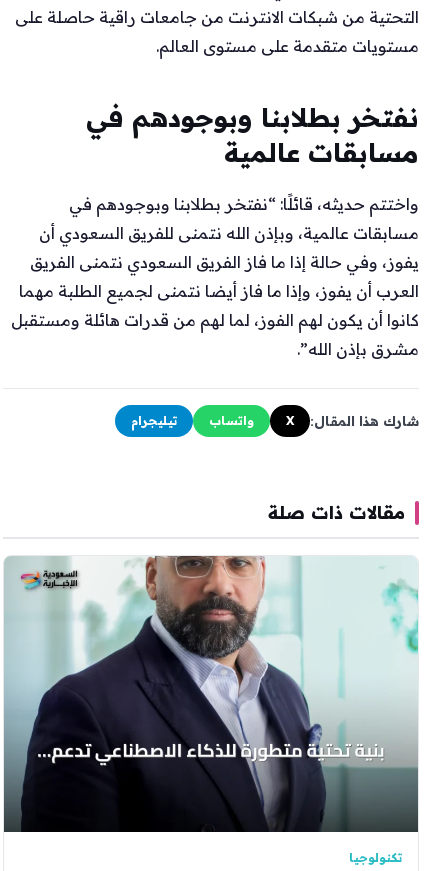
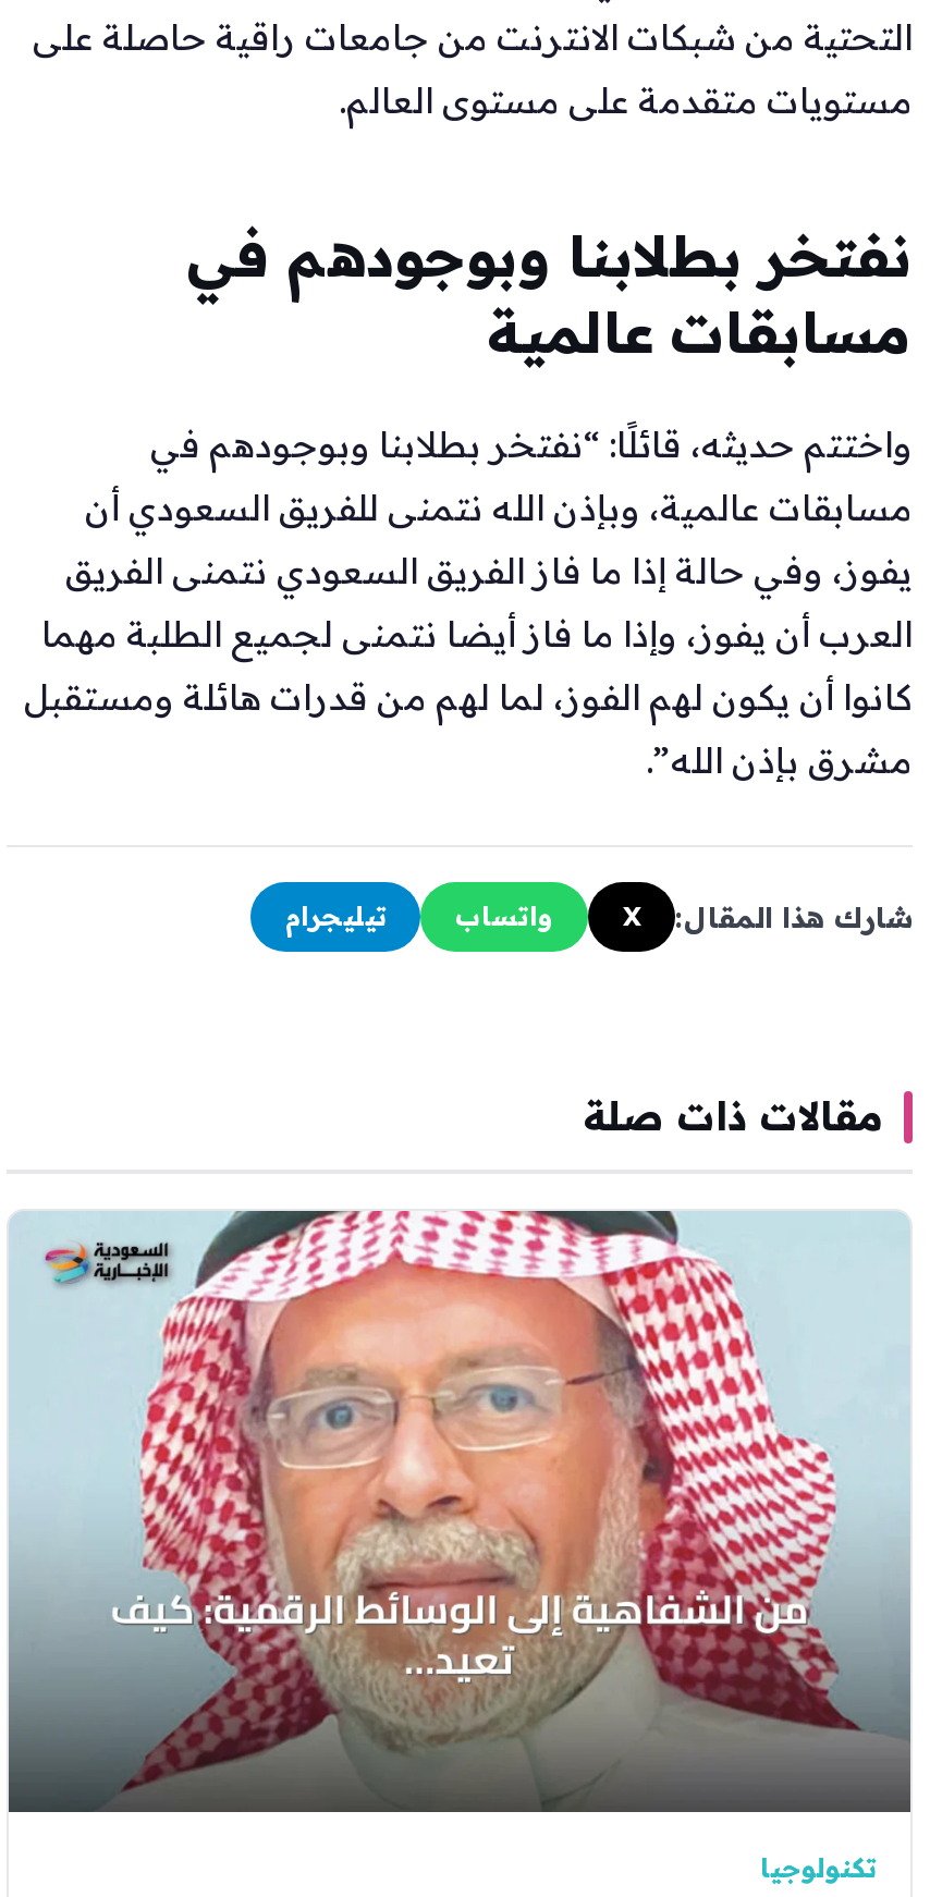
- [image]
+ [image]
